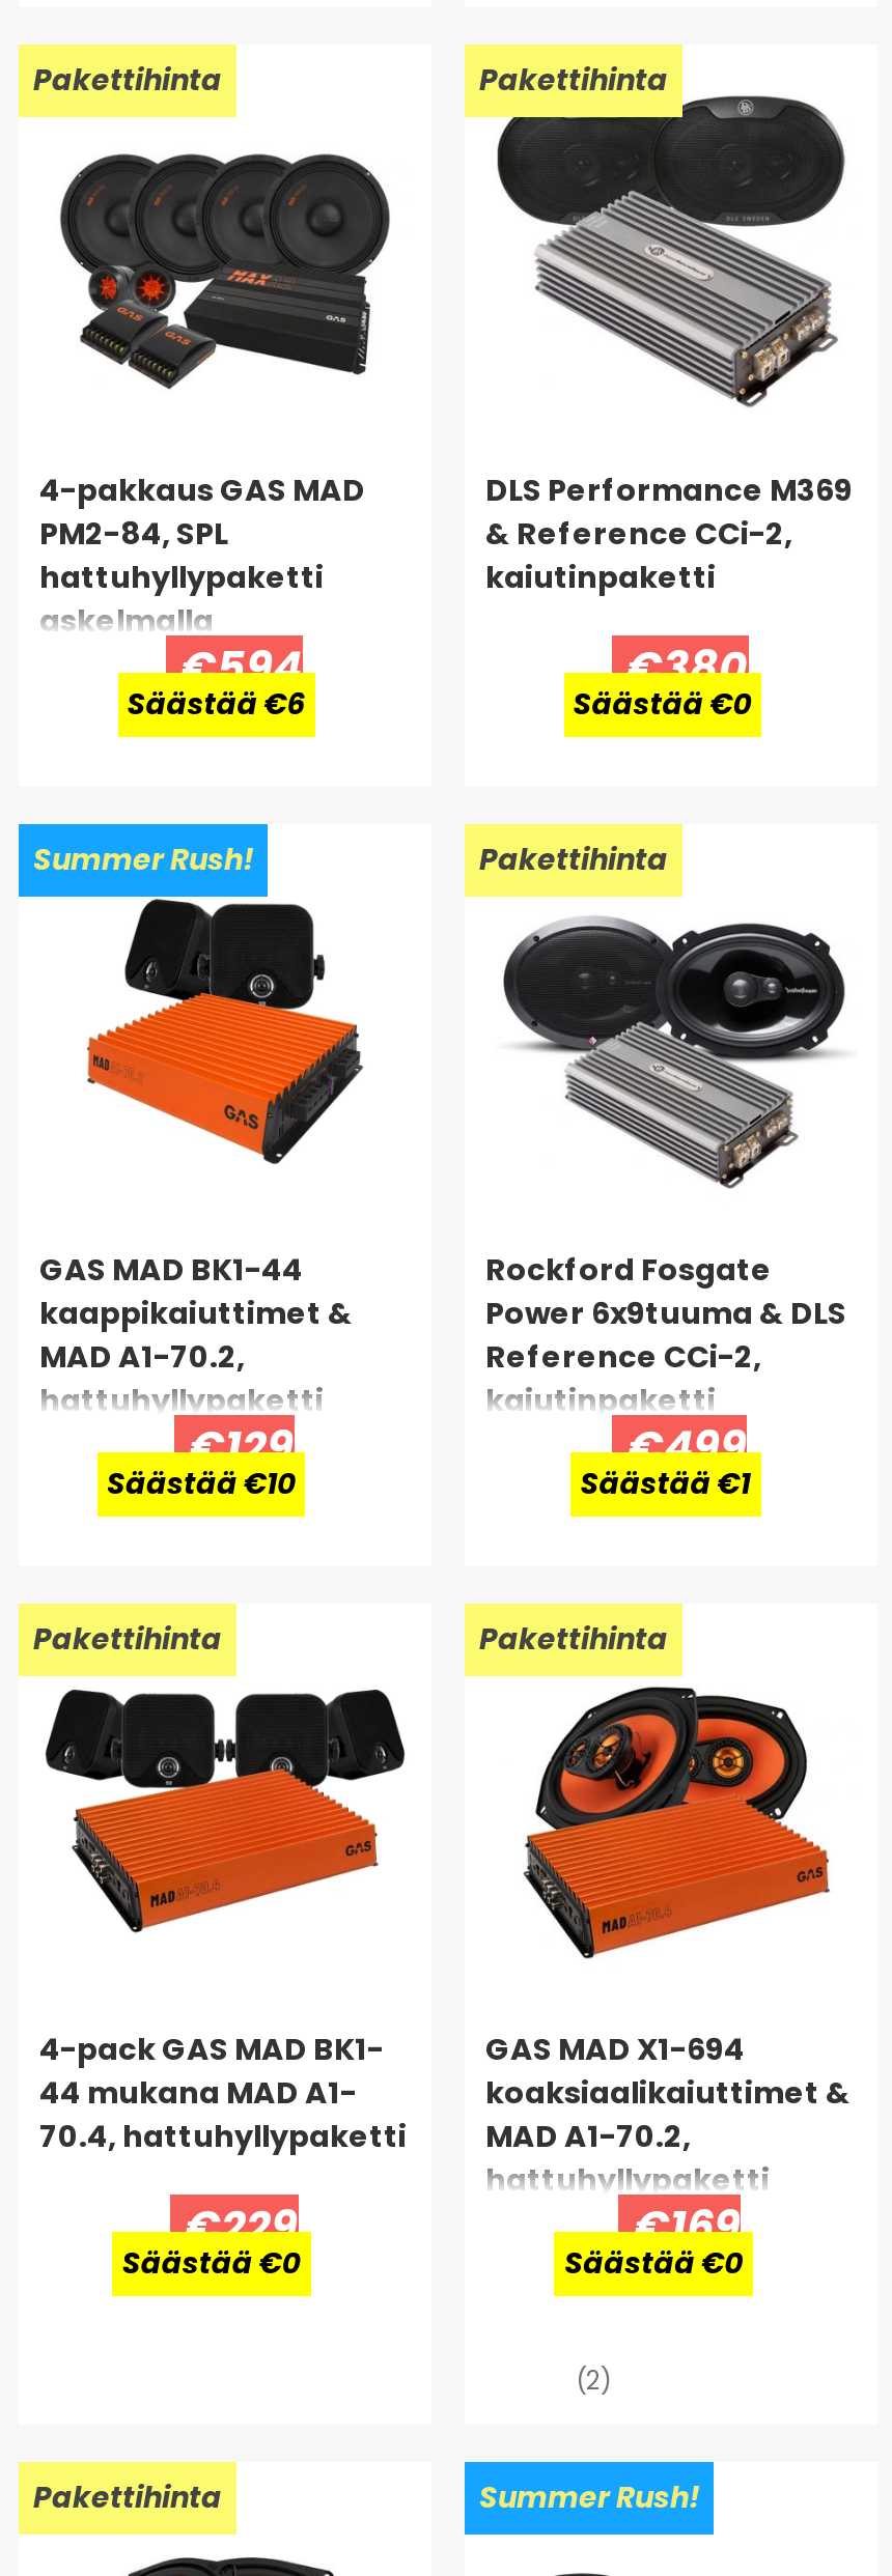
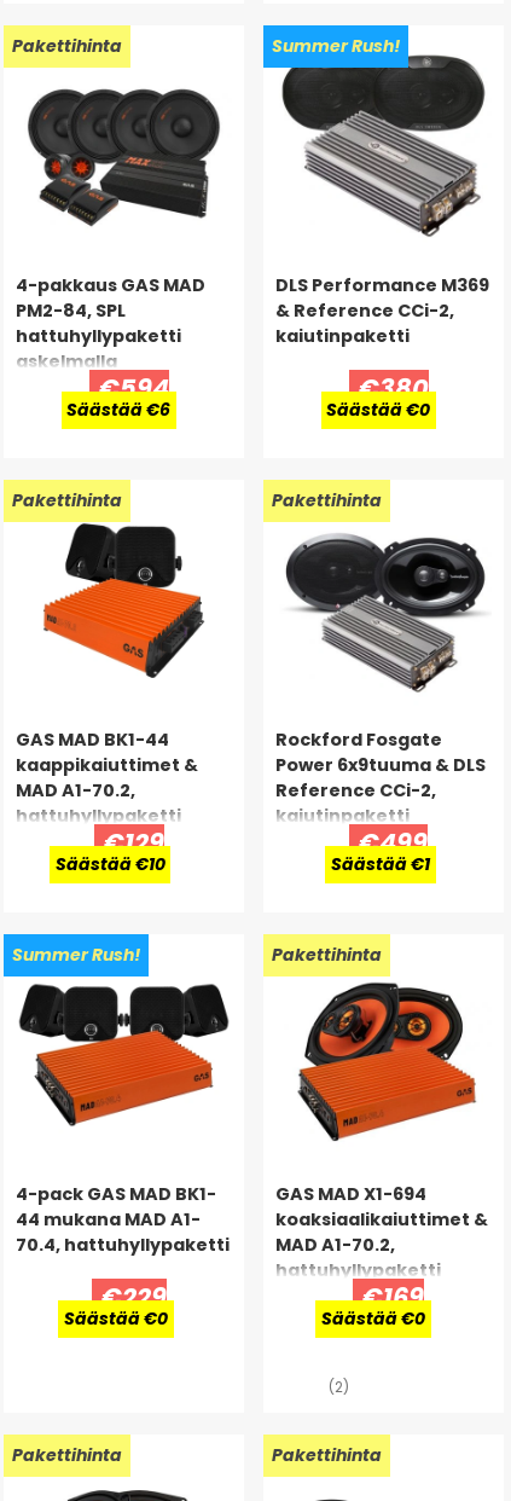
- Pakettihinta
+ Summer Rush!

- Summer Rush!
+ Pakettihinta

- Pakettihinta
+ Summer Rush!

- Summer Rush!
+ Pakettihinta
